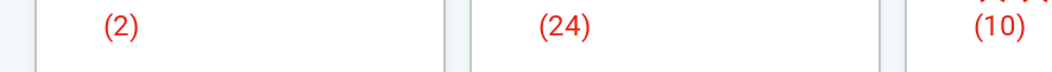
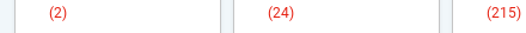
- (10)
+ (215)
